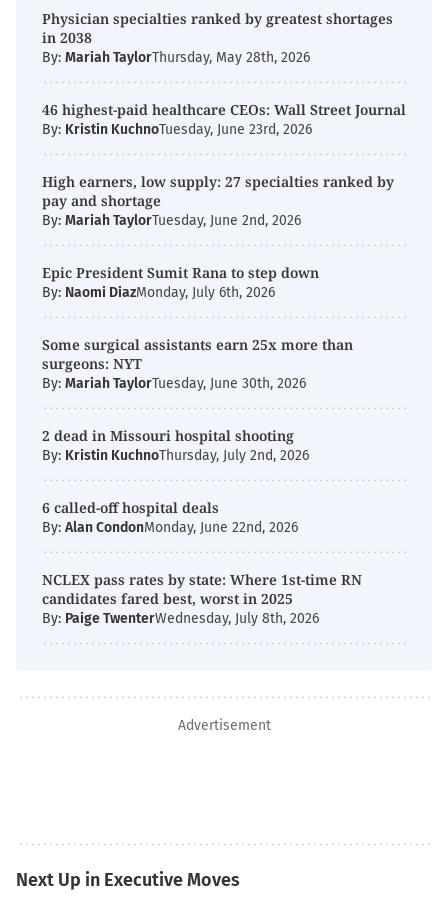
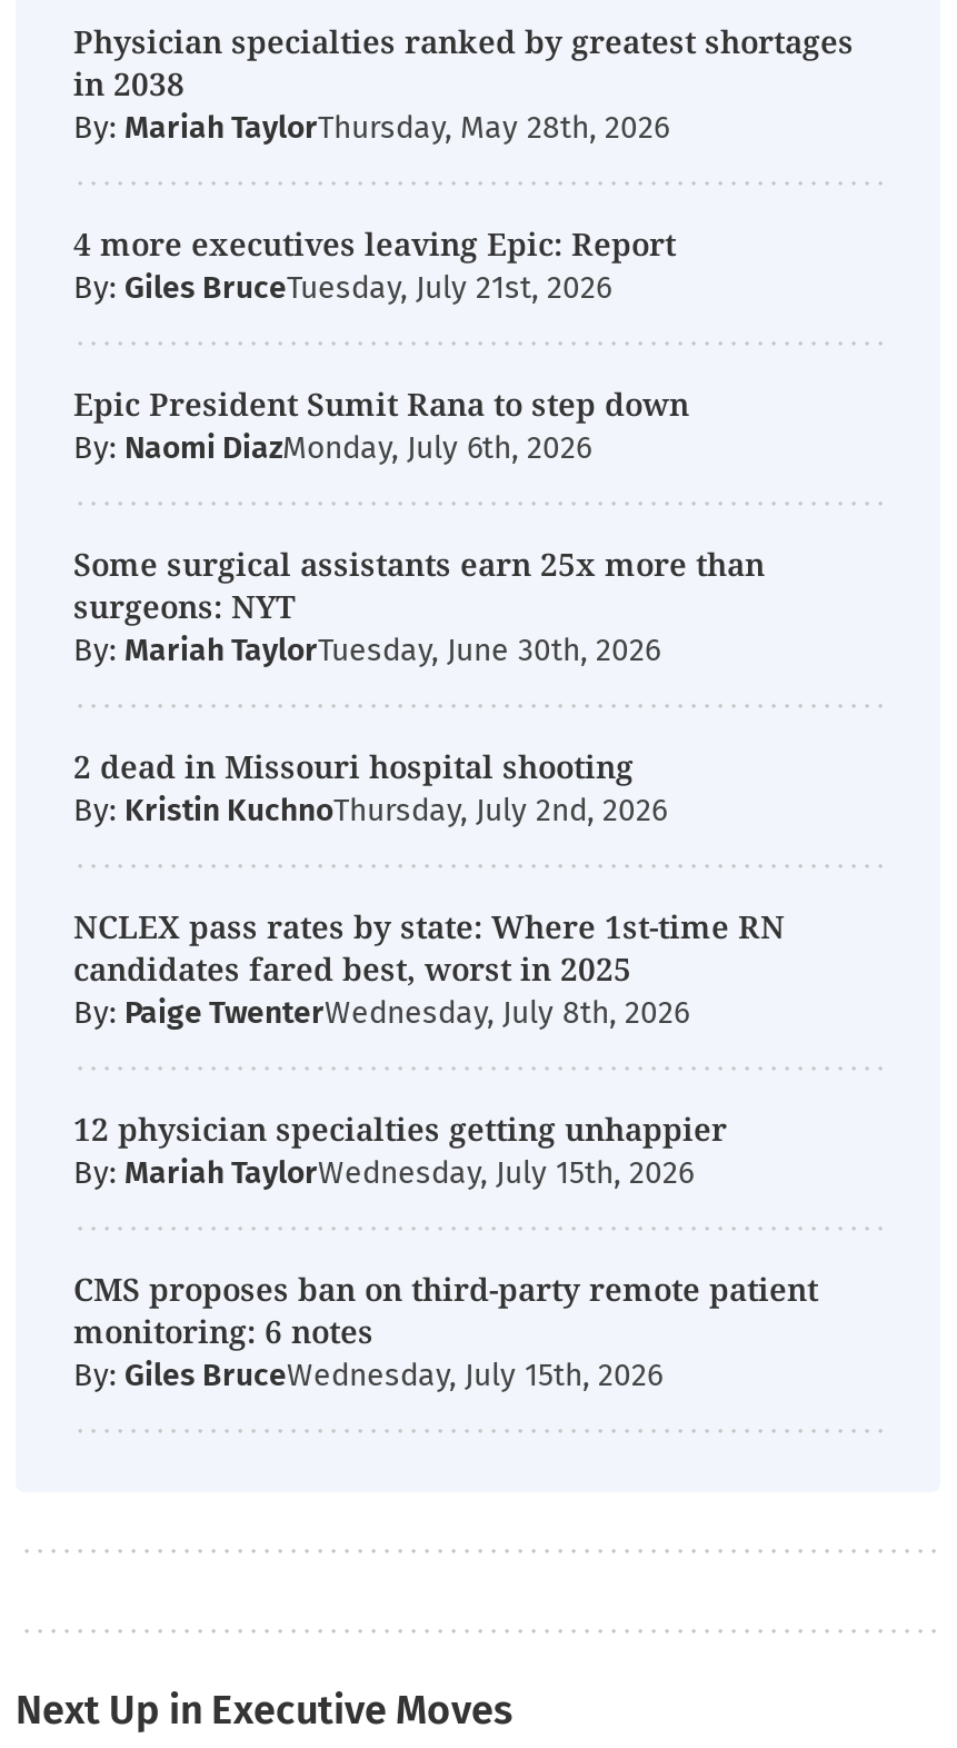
- 46 highest-paid healthcare CEOs: Wall Street Journal
- By: Kristin KuchnoTuesday, June 23rd, 2026
- High earners, low supply: 27 specialties ranked by
- pay and shortage
- By: Mariah TaylorTuesday, June 2nd, 2026
+ 4 more executives leaving Epic: Report
+ By: Giles BruceTuesday, July 21st, 2026

- 6 called-off hospital deals
- By: Alan CondonMonday, June 22nd, 2026

moved up: NCLEX pass rates by state: Where 1st-time RN | candidates fared best, worst in 2025 | By: Paige TwenterWednesday, July 8th, 2026

- Advertisement
+ 12 physician specialties getting unhappier
+ By: Mariah TaylorWednesday, July 15th, 2026
+ CMS proposes ban on third-party remote patient
+ monitoring: 6 notes
+ By: Giles BruceWednesday, July 15th, 2026
